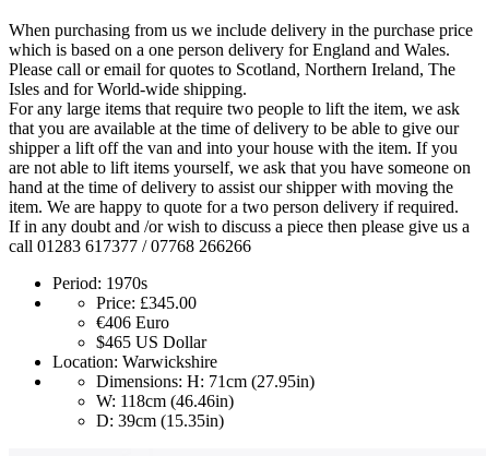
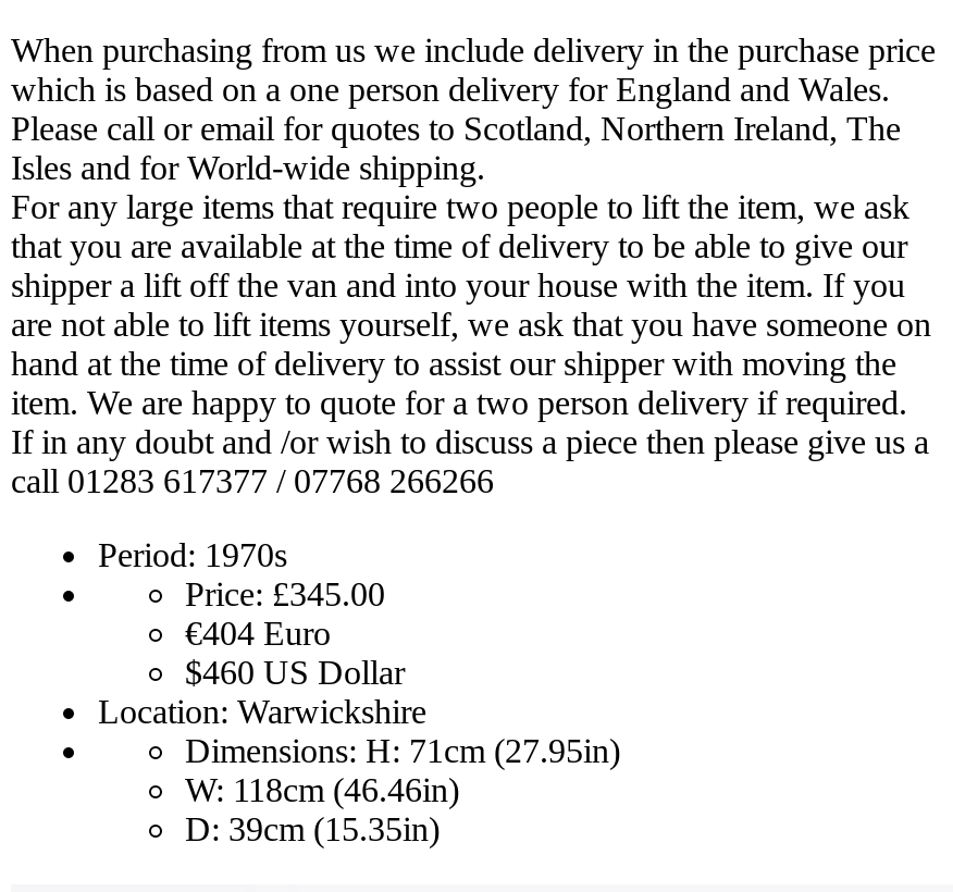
- €406 Euro
+ €404 Euro

- $465 US Dollar
+ $460 US Dollar
